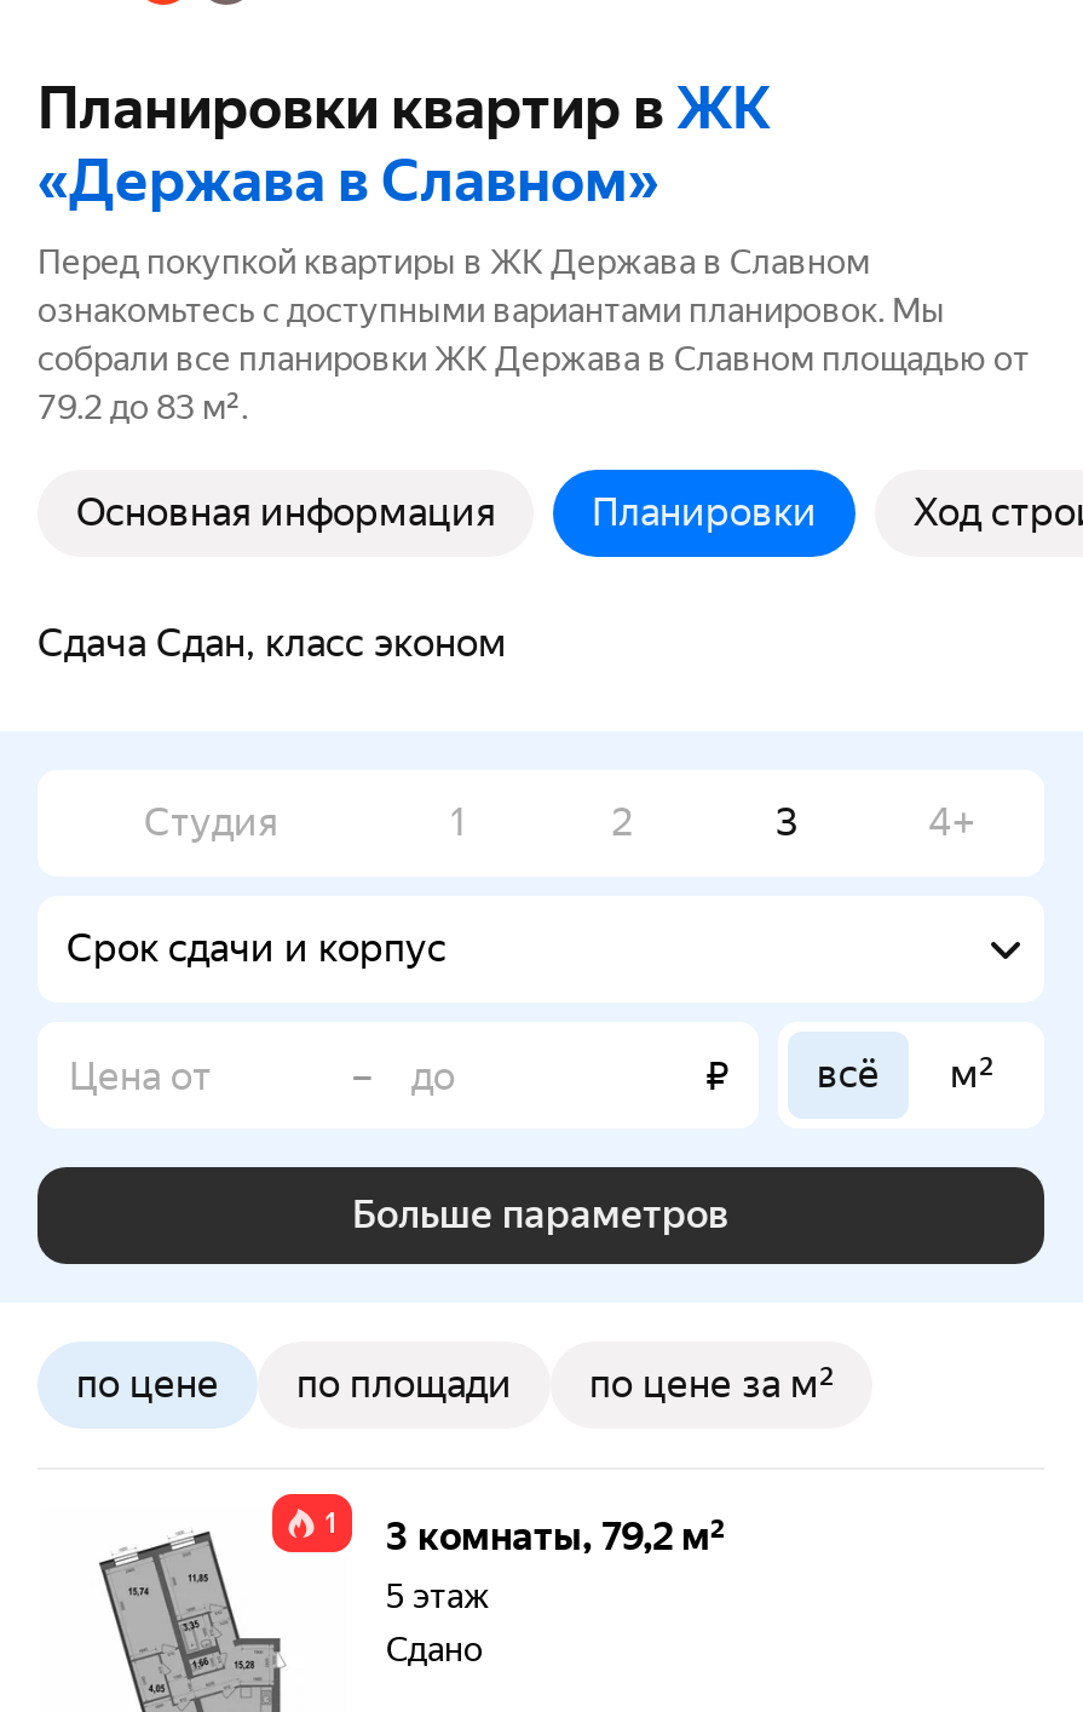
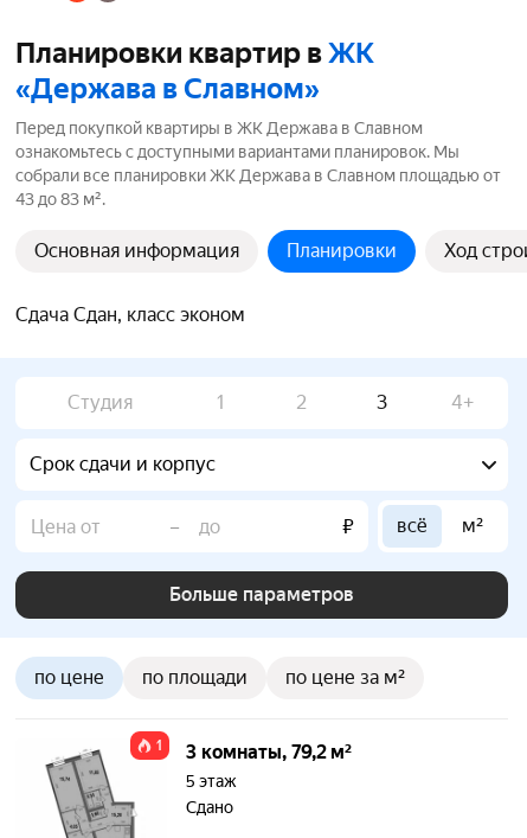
- 79.2 до 83 м².
+ 43 до 83 м².
